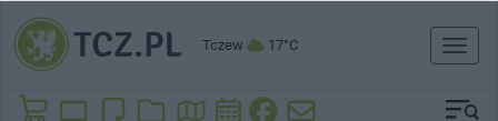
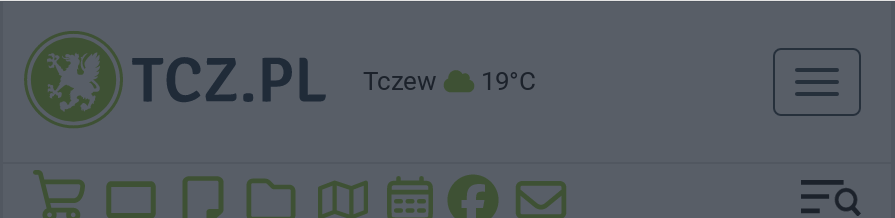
- Tczew 17°C
+ Tczew 19°C
